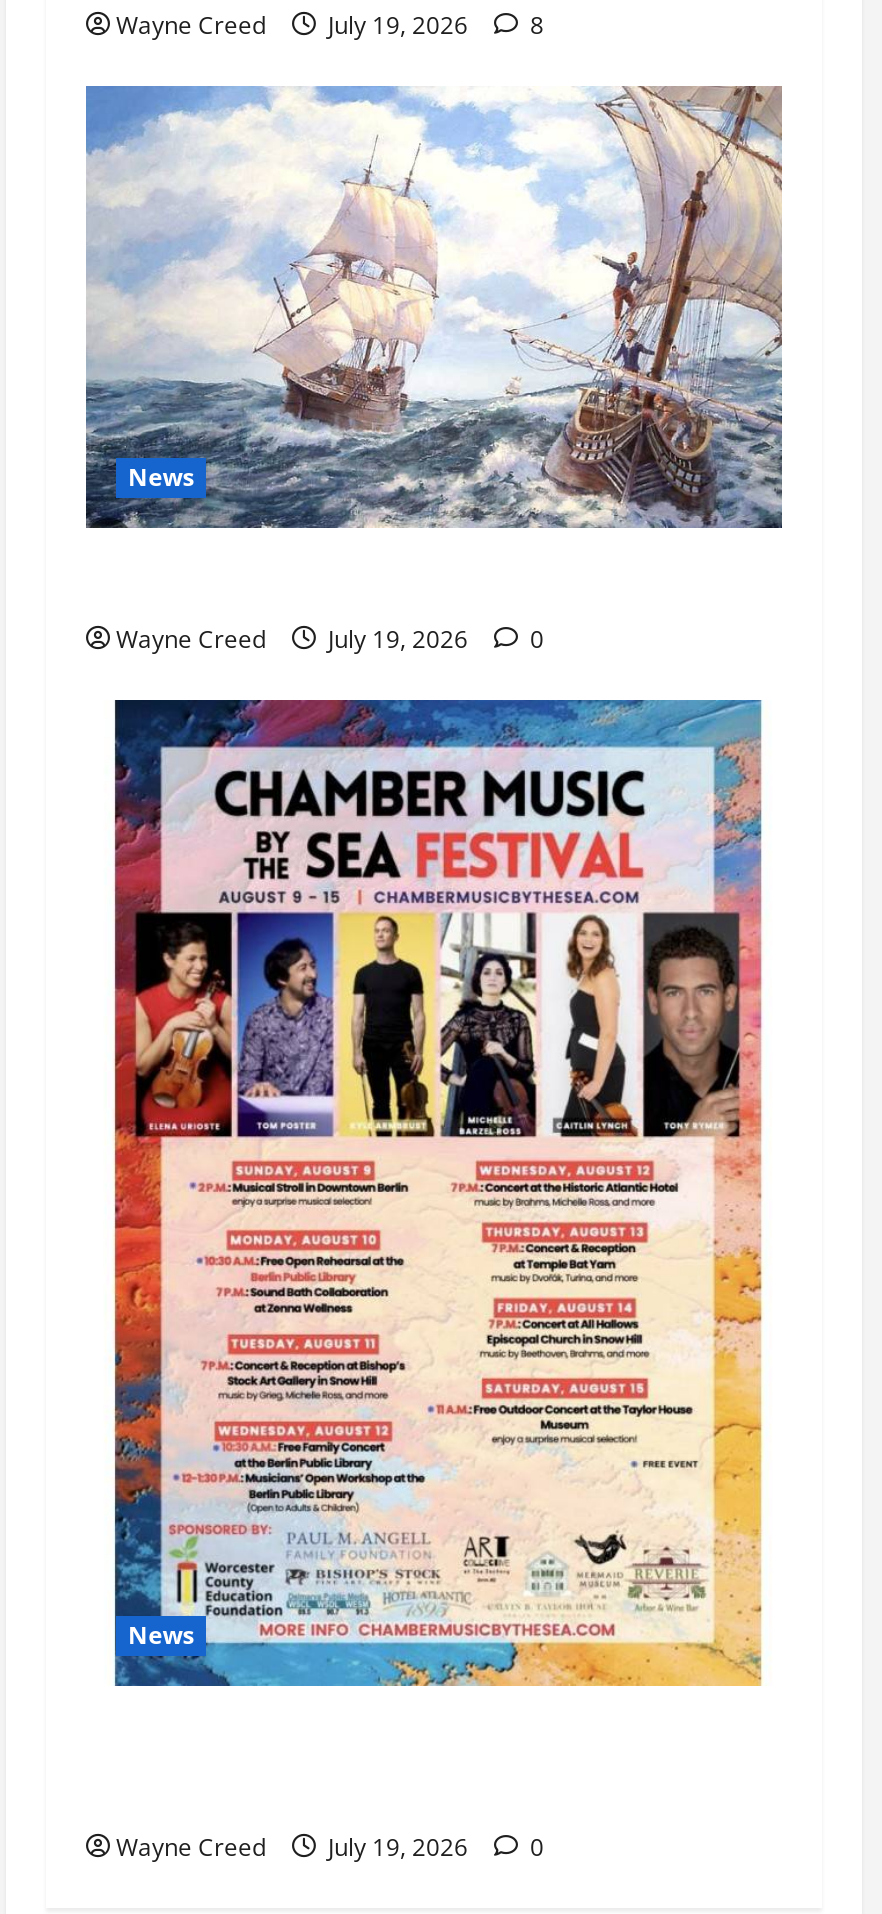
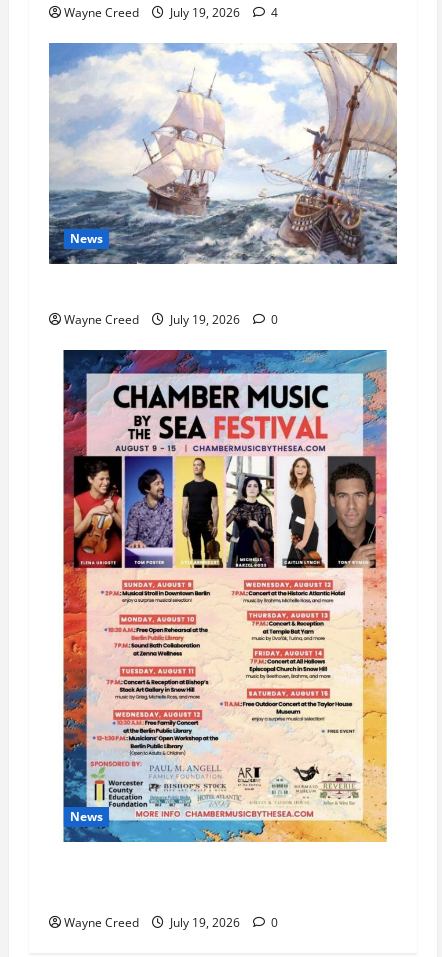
- Wayne Creed July 19, 2026 8
+ Wayne Creed July 19, 2026 4
